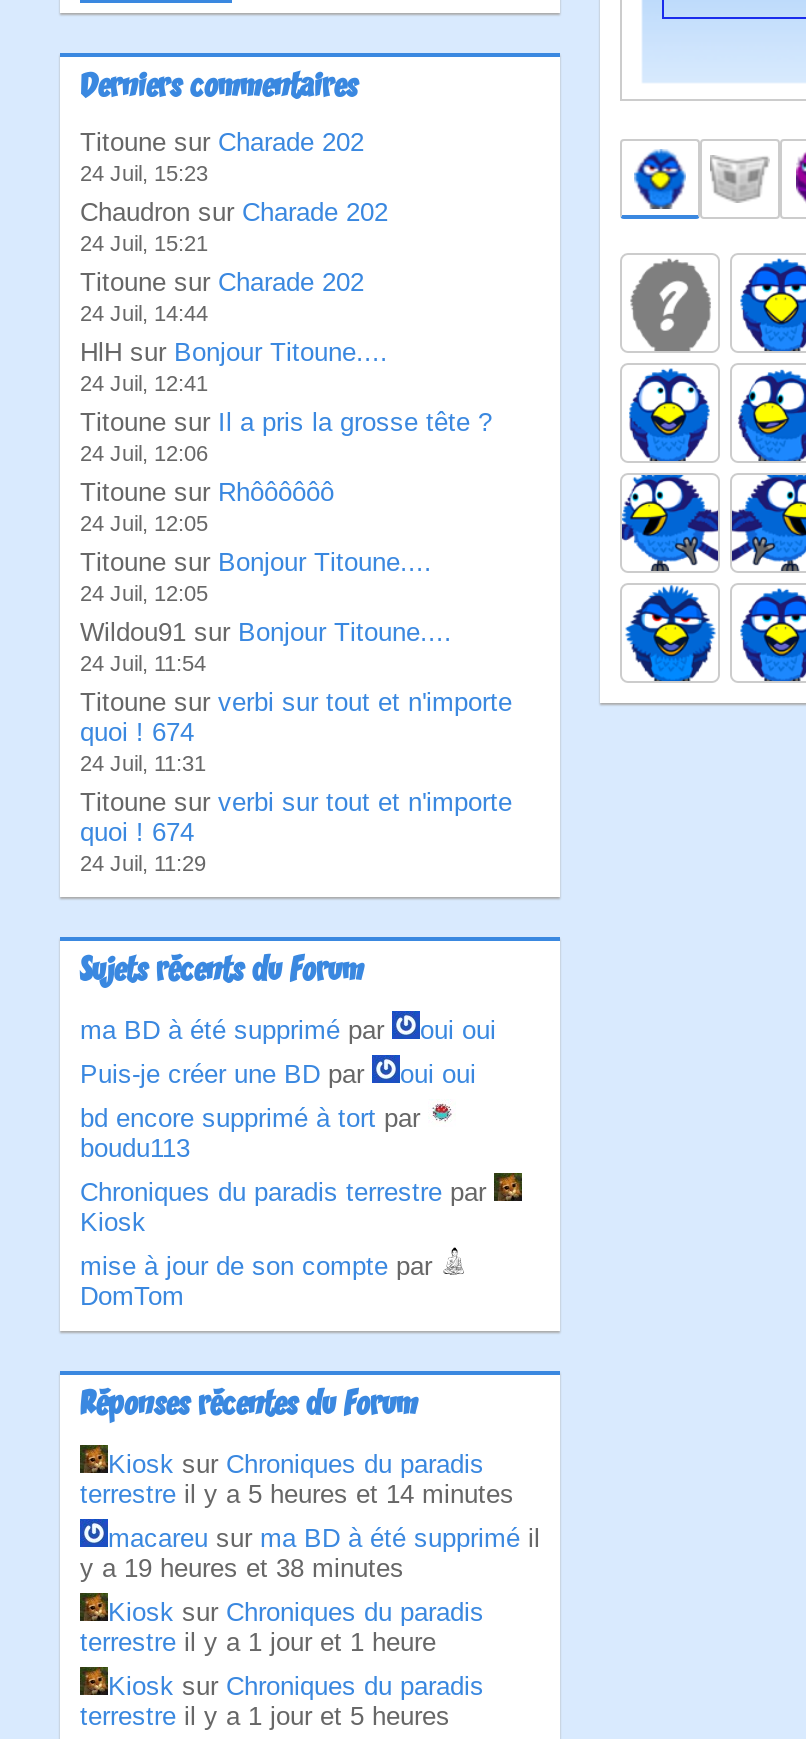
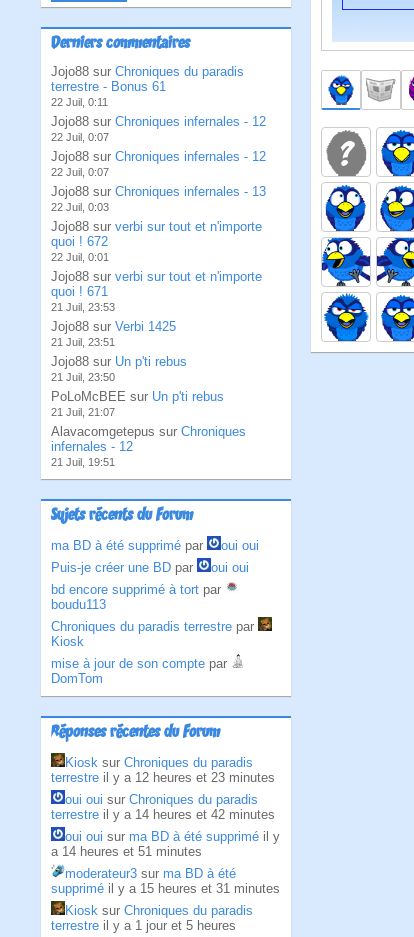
- Titoune sur Charade 202
- 24 Juil, 15:23
- Chaudron sur Charade 202
- 24 Juil, 15:21
- Titoune sur Charade 202
- 24 Juil, 14:44
- HlH sur Bonjour Titoune....
- 24 Juil, 12:41
- Titoune sur Il a pris la grosse tête ?
- 24 Juil, 12:06
- Titoune sur Rhôôôôôô
- 24 Juil, 12:05
- Titoune sur Bonjour Titoune....
- 24 Juil, 12:05
- Wildou91 sur Bonjour Titoune....
- 24 Juil, 11:54
- Titoune sur verbi sur tout et n'importe
- quoi ! 674
- 24 Juil, 11:31
- Titoune sur verbi sur tout et n'importe
- quoi ! 674
- 24 Juil, 11:29
+ Jojo88 sur Chroniques du paradis
+ terrestre - Bonus 61
+ 22 Juil, 0:11
+ Jojo88 sur Chroniques infernales - 12
+ 22 Juil, 0:07
+ Jojo88 sur Chroniques infernales - 12
+ 22 Juil, 0:07
+ Jojo88 sur Chroniques infernales - 13
+ 22 Juil, 0:03
+ Jojo88 sur verbi sur tout et n'importe
+ quoi ! 672
+ 22 Juil, 0:01
+ Jojo88 sur verbi sur tout et n'importe
+ quoi ! 671
+ 21 Juil, 23:53
+ Jojo88 sur Verbi 1425
+ 21 Juil, 23:51
+ Jojo88 sur Un p'ti rebus
+ 21 Juil, 23:50
+ PoLoMcBEE sur Un p'ti rebus
+ 21 Juil, 21:07
+ Alavacomgetepus sur Chroniques
+ infernales - 12
+ 21 Juil, 19:51

- terrestre il y a 5 heures et 14 minutes
- macareu sur ma BD à été supprimé il
- y a 19 heures et 38 minutes
- Kiosk sur Chroniques du paradis
- terrestre il y a 1 jour et 1 heure
+ terrestre il y a 12 heures et 23 minutes
+ oui oui sur Chroniques du paradis
+ terrestre il y a 14 heures et 42 minutes
+ oui oui sur ma BD à été supprimé il y
+ a 14 heures et 51 minutes
+ moderateur3 sur ma BD à été
+ supprimé il y a 15 heures et 31 minutes
